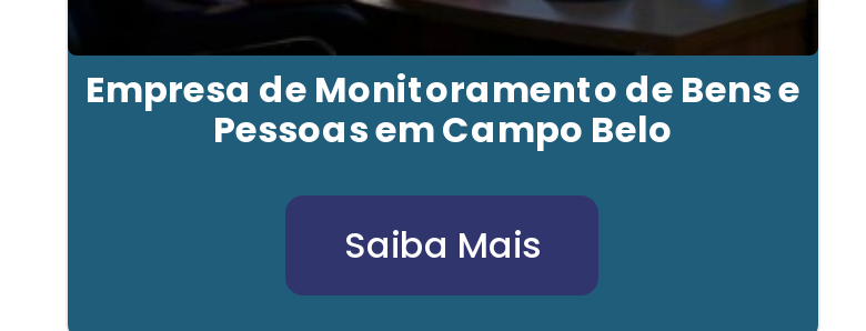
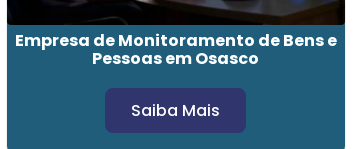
- Pessoas em Campo Belo
+ Pessoas em Osasco
